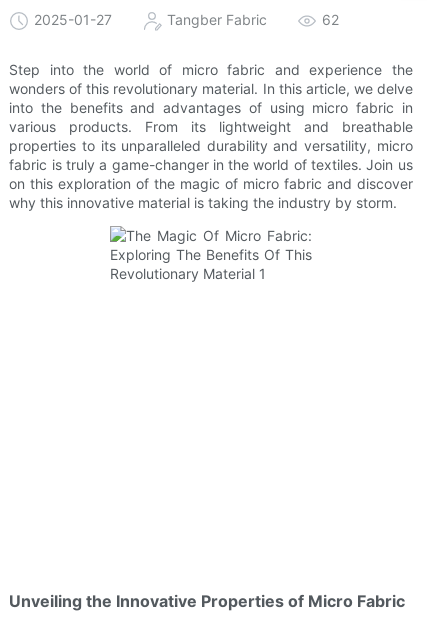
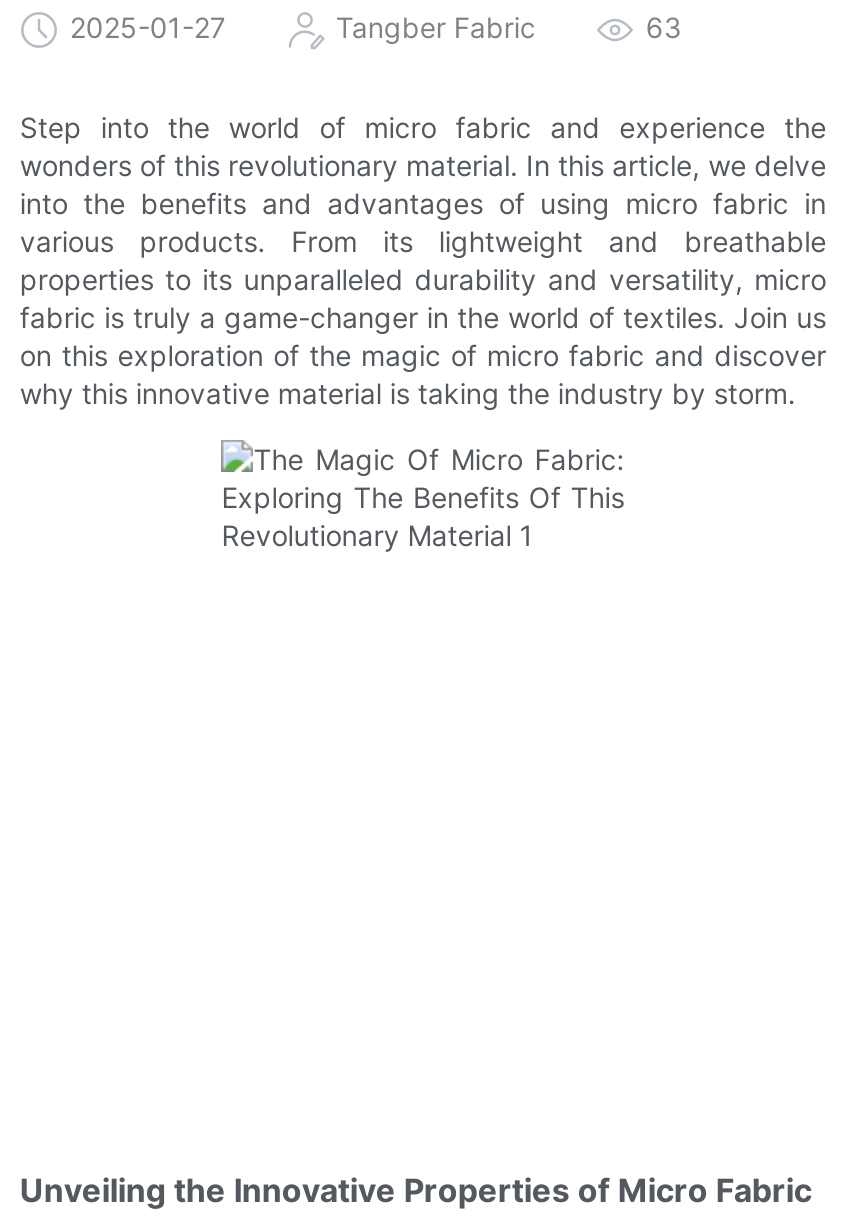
- 62
+ 63
